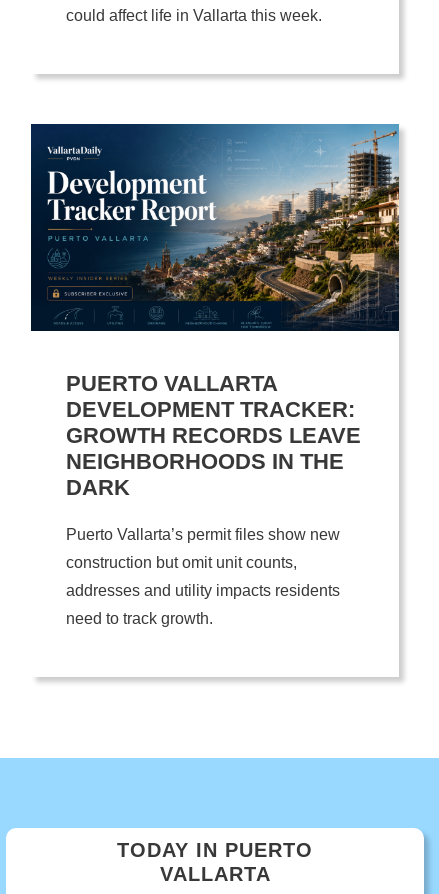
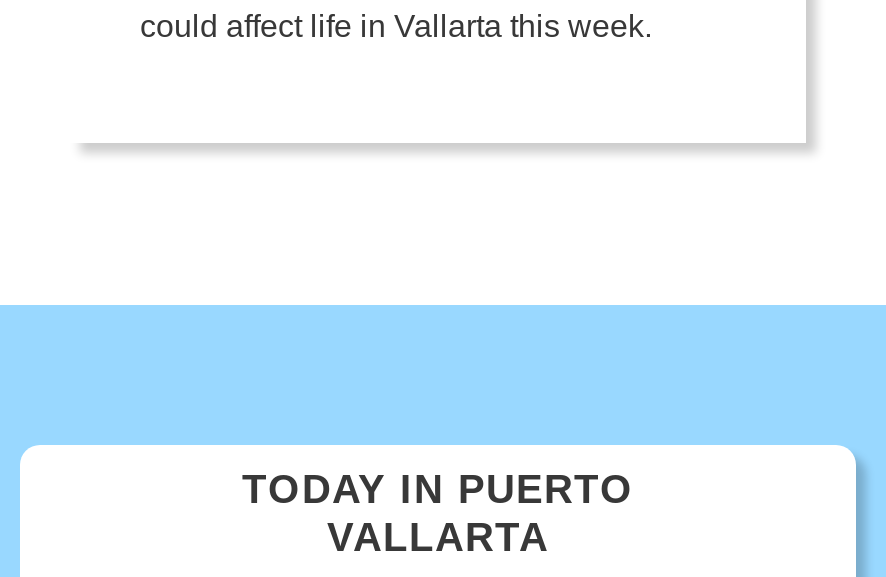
- [image]
- PUERTO VALLARTA
- DEVELOPMENT TRACKER:
- GROWTH RECORDS LEAVE
- NEIGHBORHOODS IN THE
- DARK
- Puerto Vallarta’s permit files show new
- construction but omit unit counts,
- addresses and utility impacts residents
- need to track growth.
